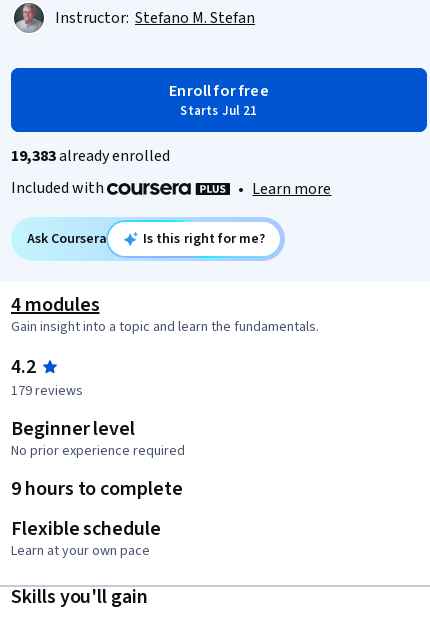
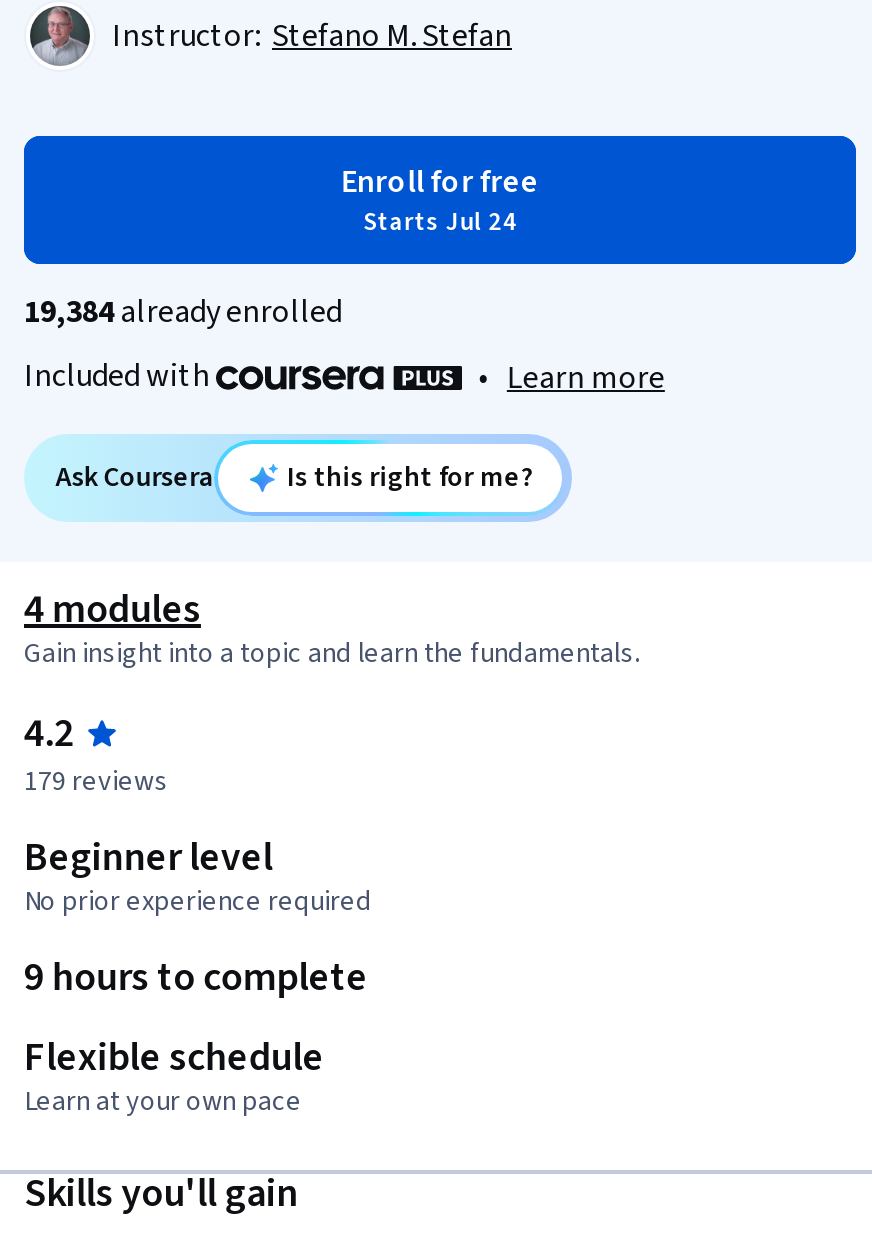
- Starts Jul 21
+ Starts Jul 24

- 19,383already enrolled
+ 19,384already enrolled
